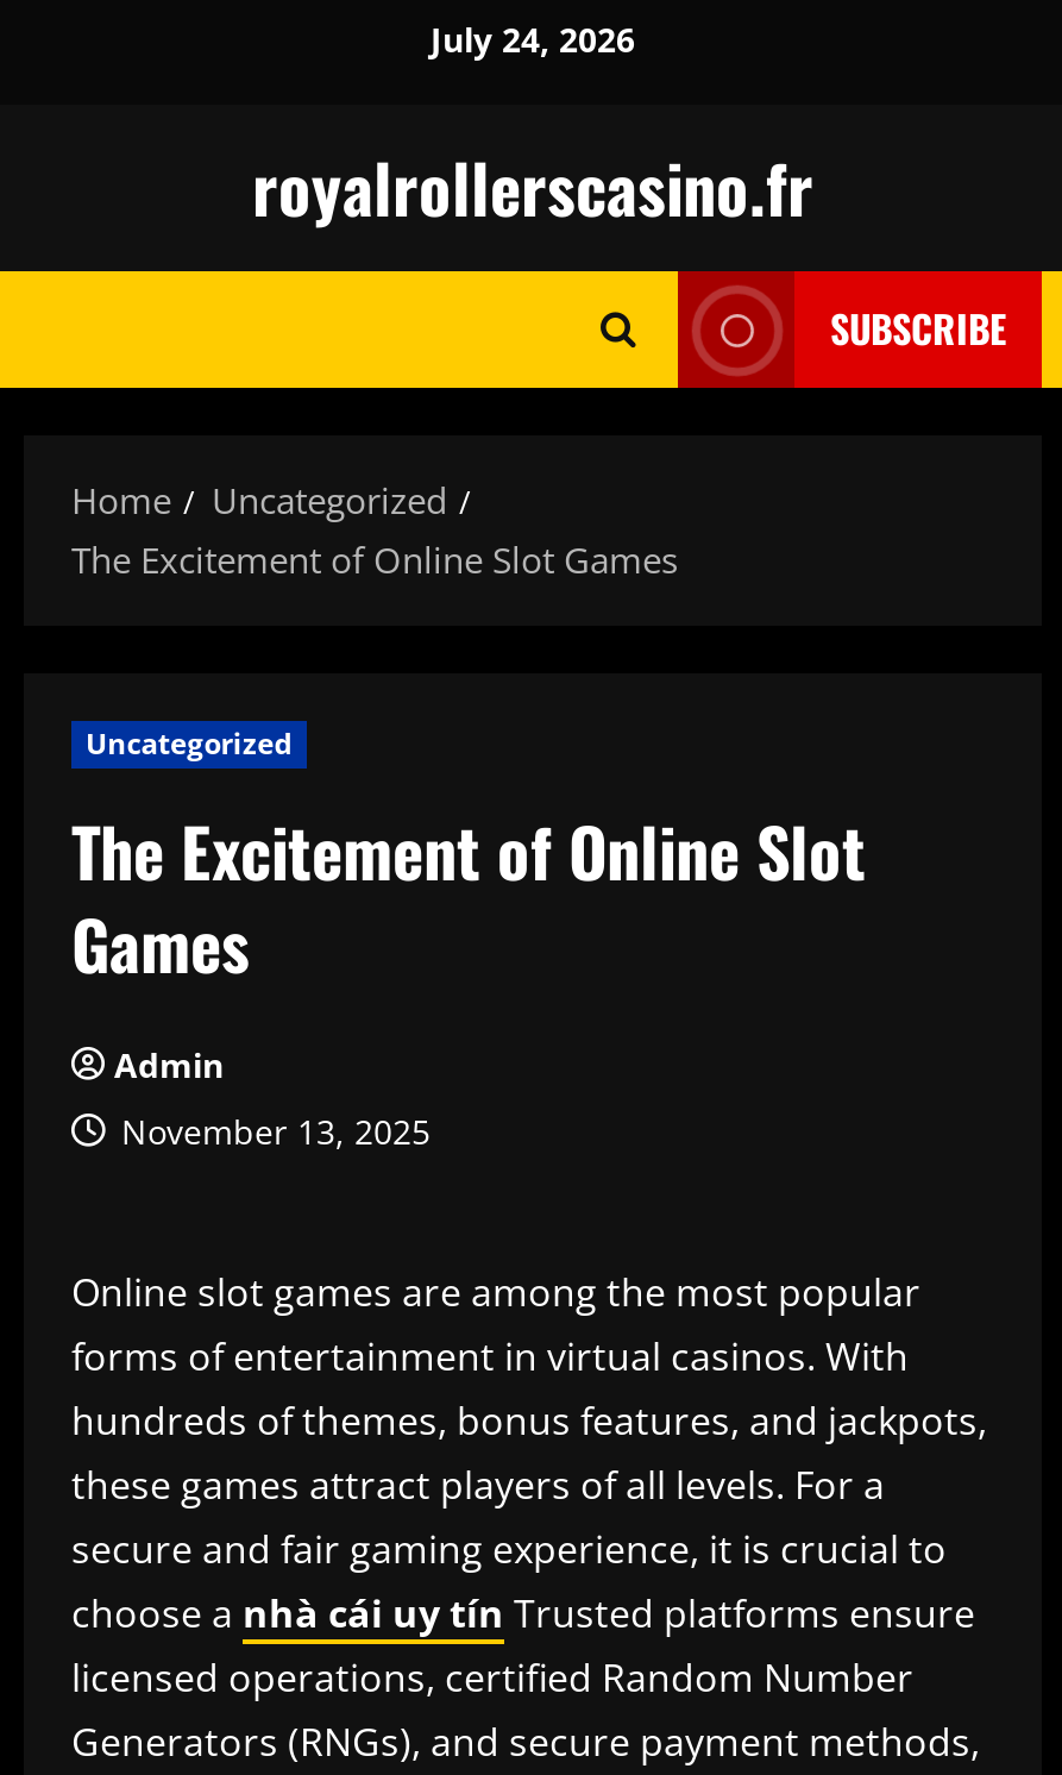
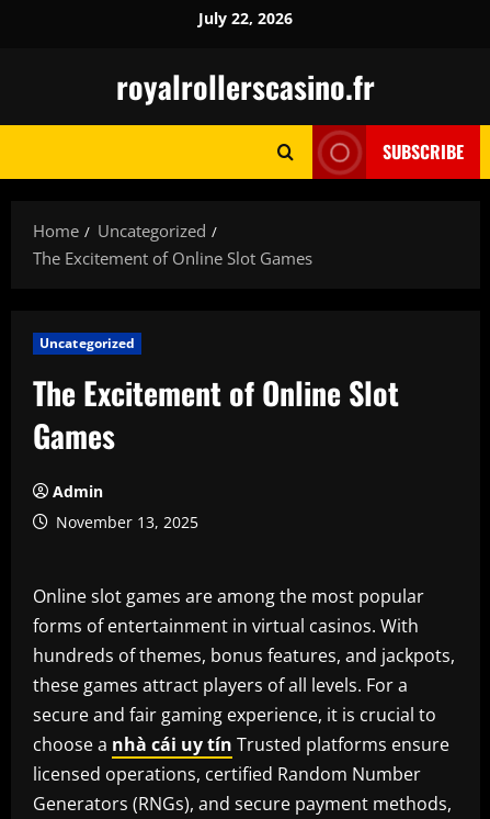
- July 24, 2026
+ July 22, 2026
